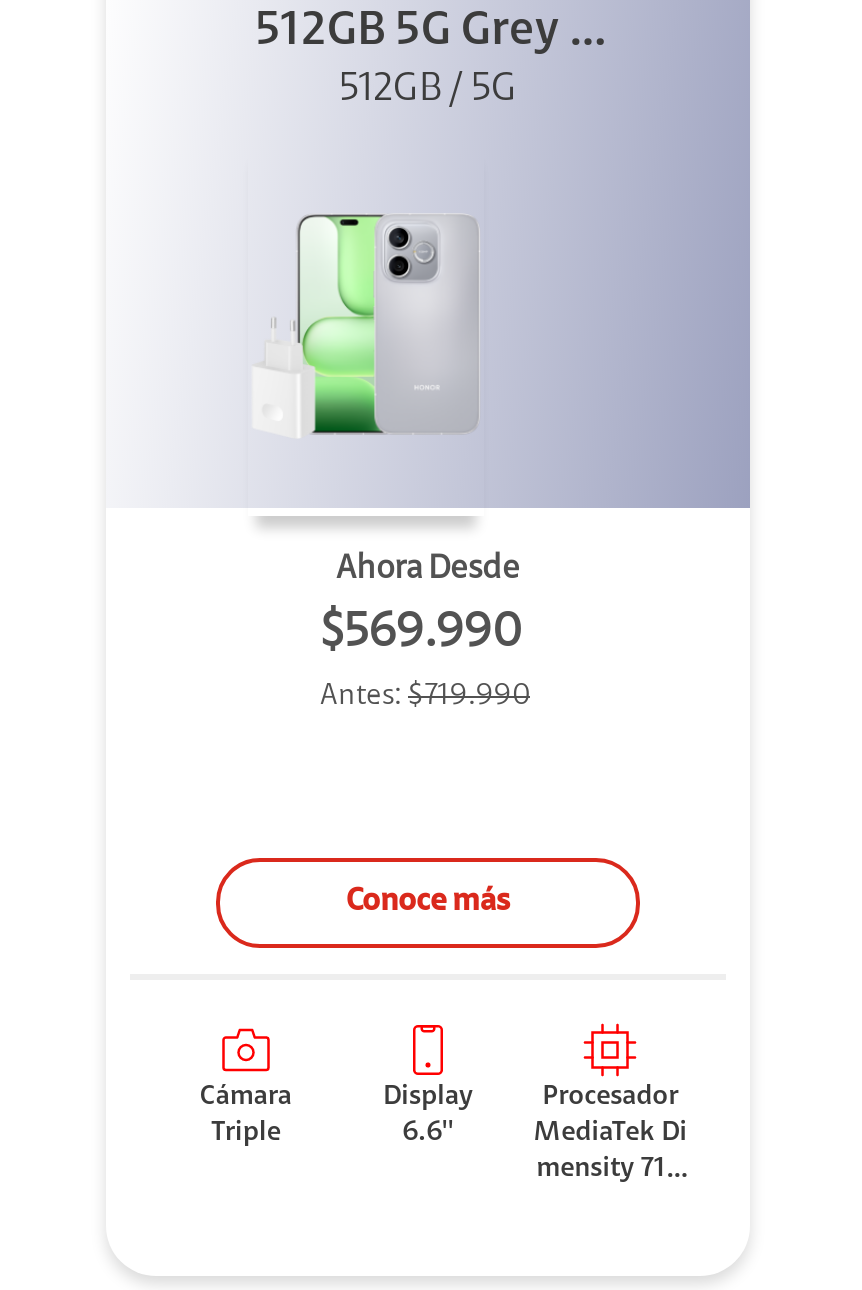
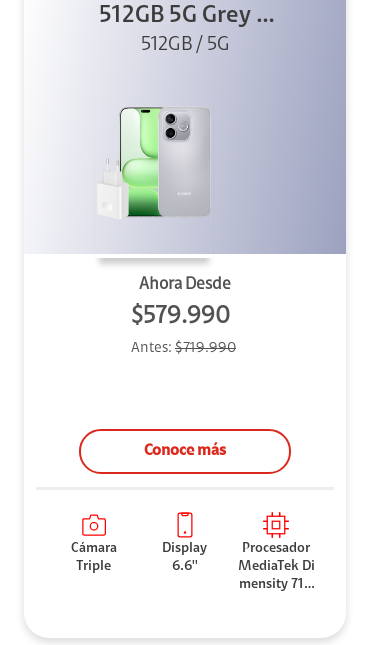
- $569.990
+ $579.990
